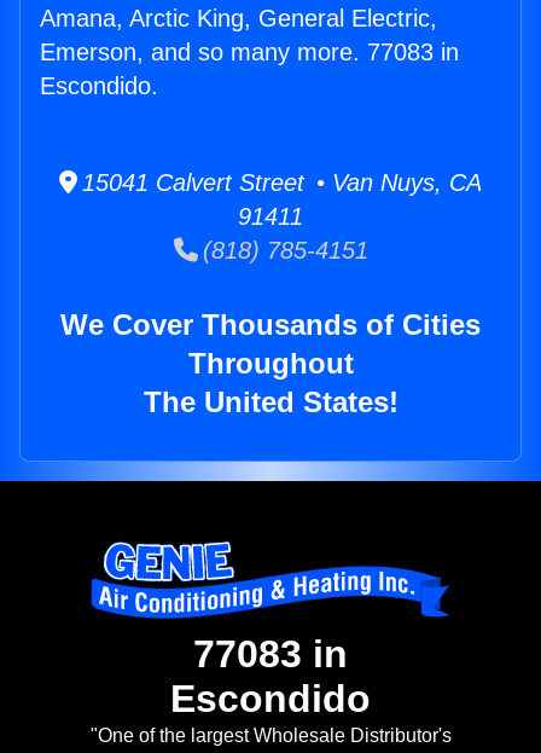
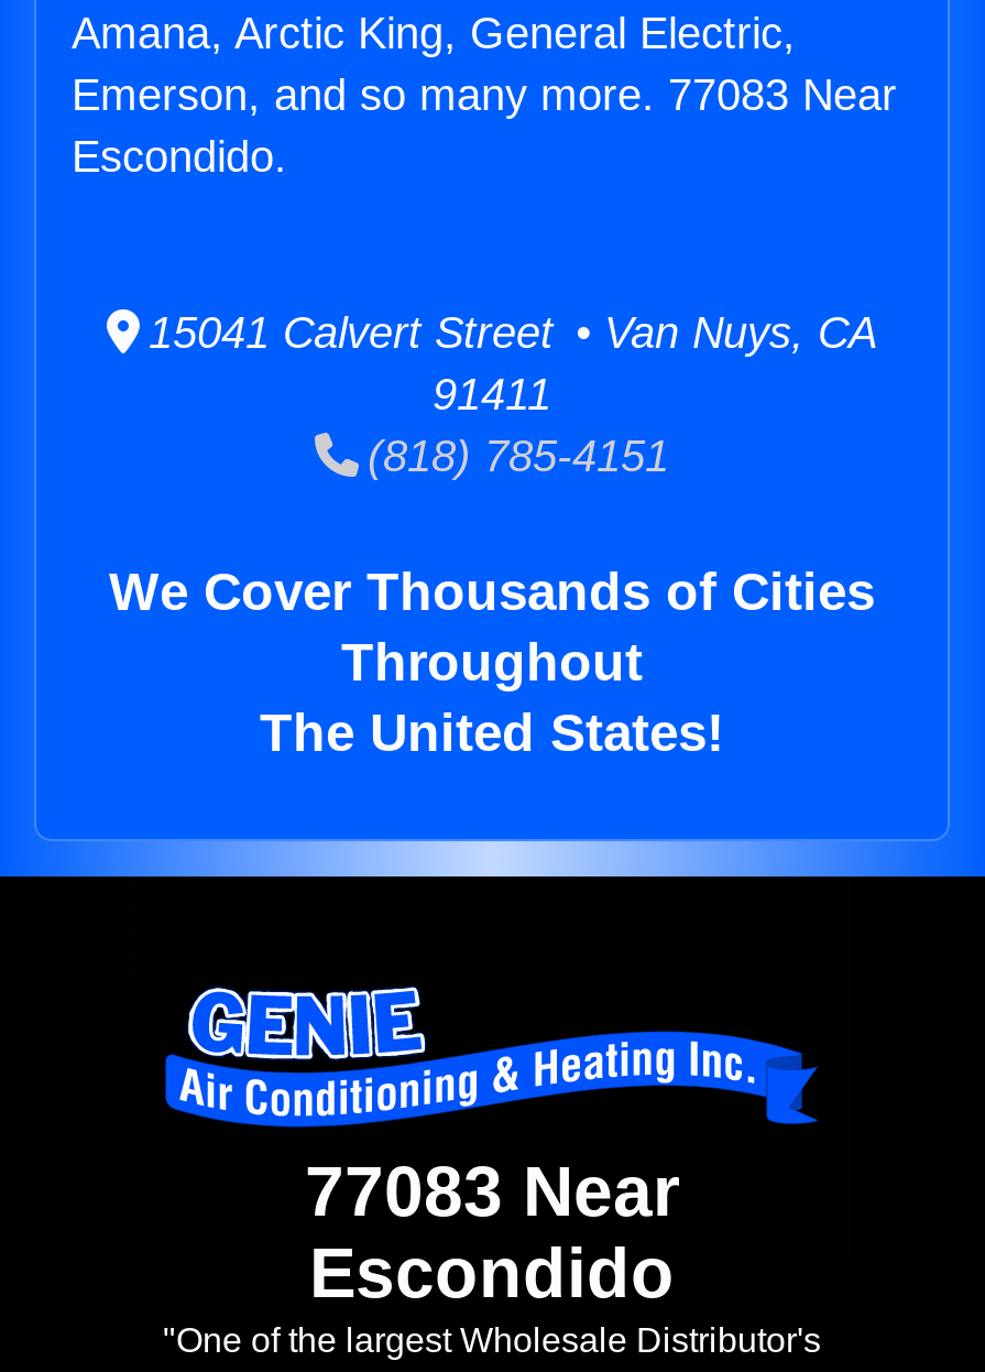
- Emerson, and so many more. 77083 in
+ Emerson, and so many more. 77083 Near

- 77083 in
+ 77083 Near
